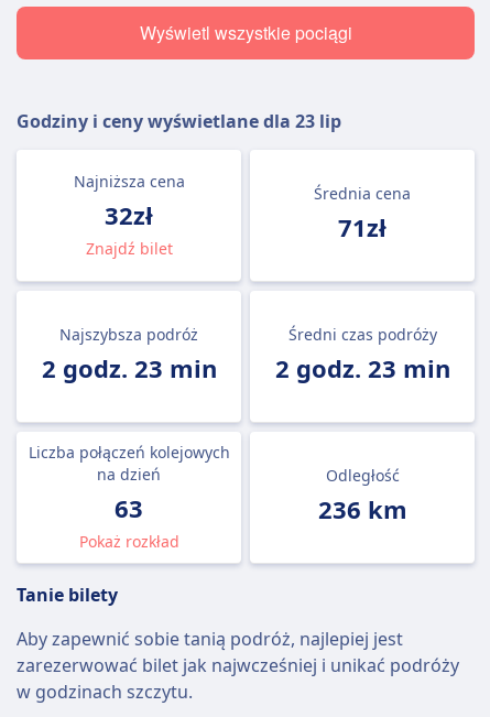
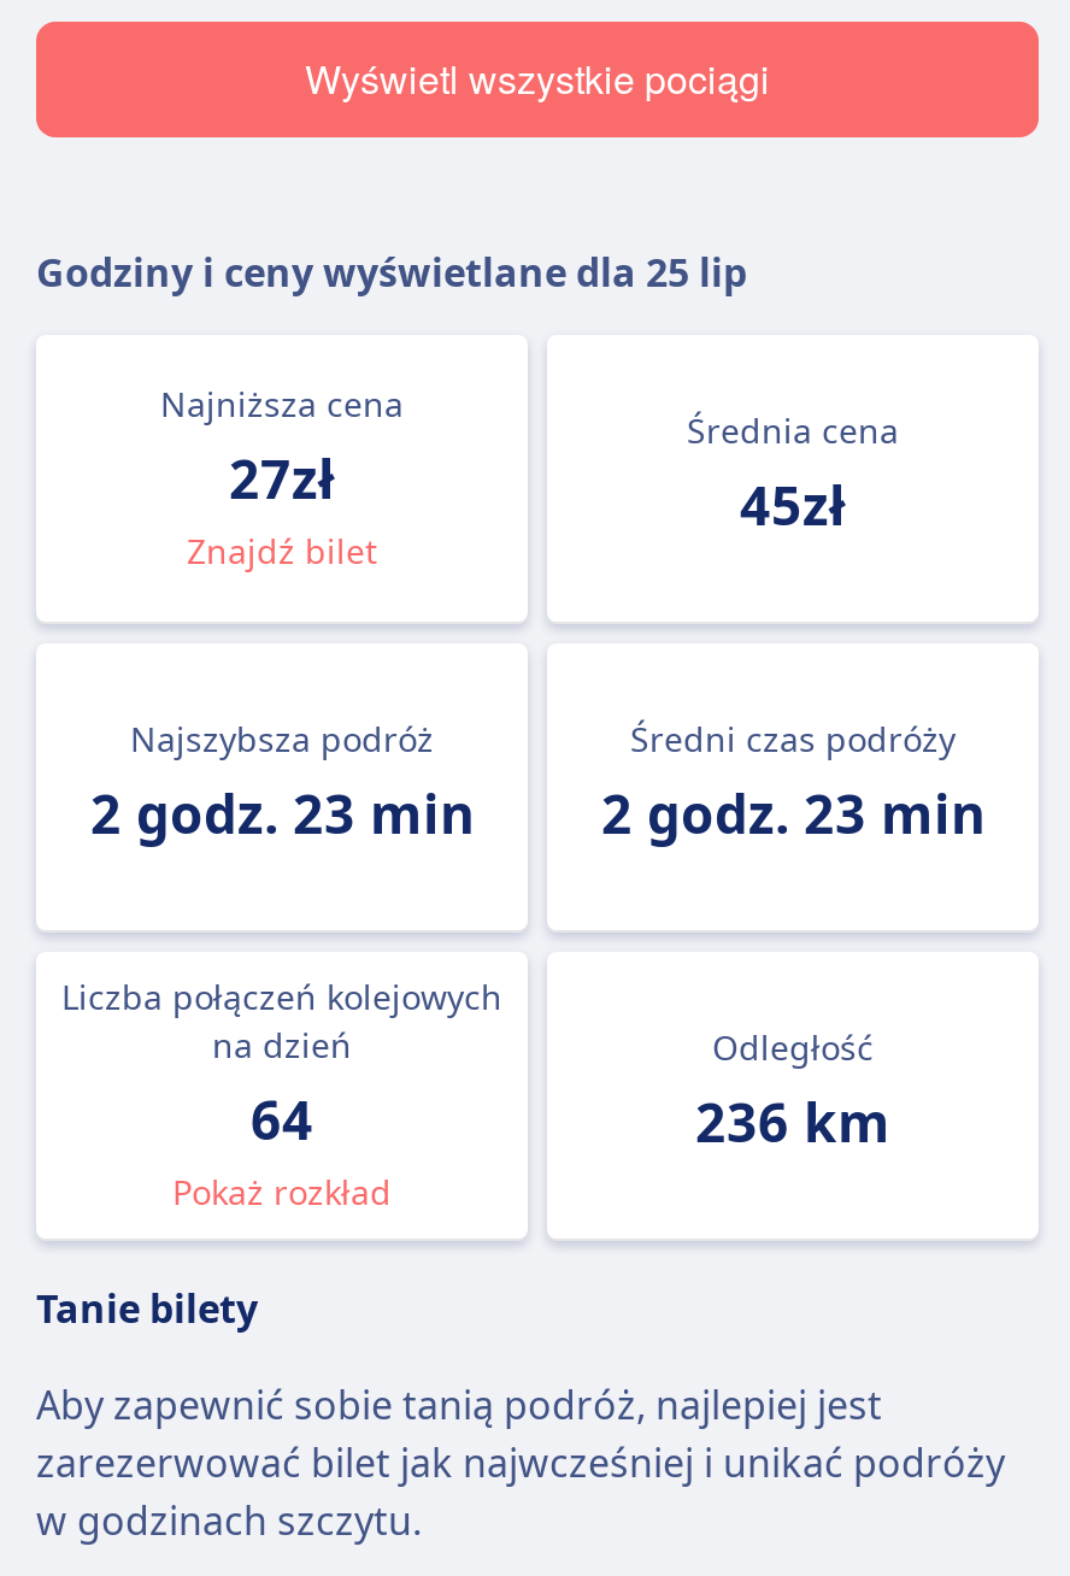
- Godziny i ceny wyświetlane dla 23 lip
+ Godziny i ceny wyświetlane dla 25 lip

- 32zł
+ 27zł

- 71zł
+ 45zł

- 63
+ 64
